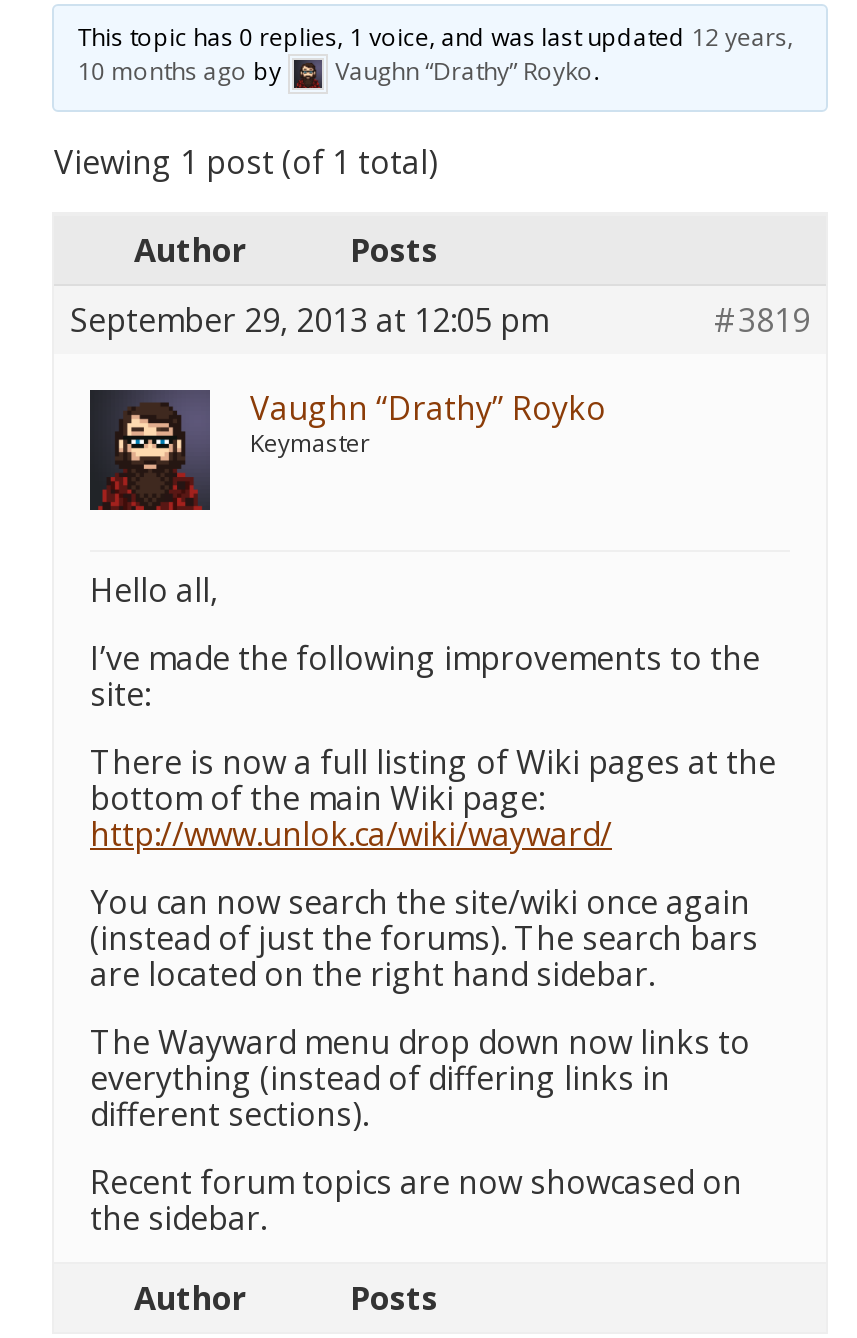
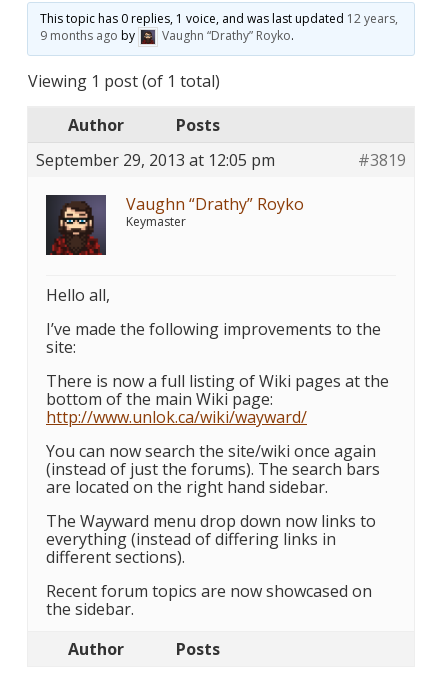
- 10 months ago by Vaughn “Drathy” Royko.
+ 9 months ago by Vaughn “Drathy” Royko.
